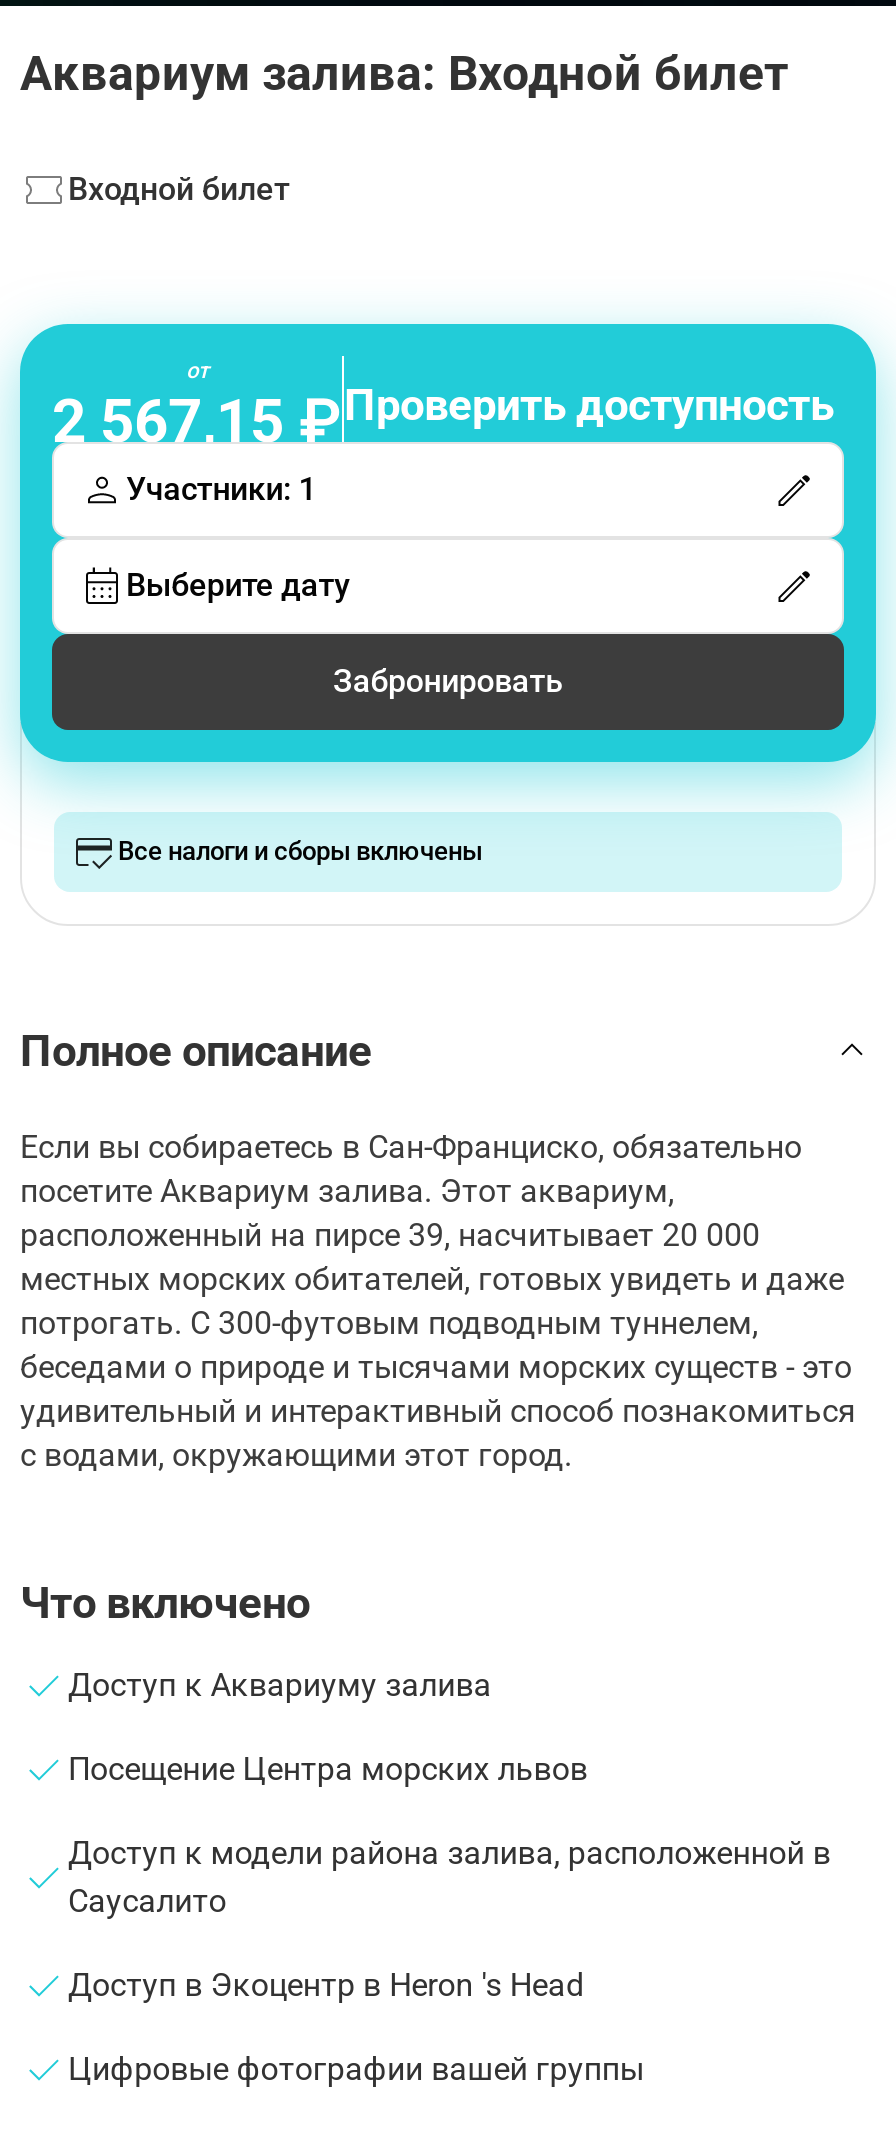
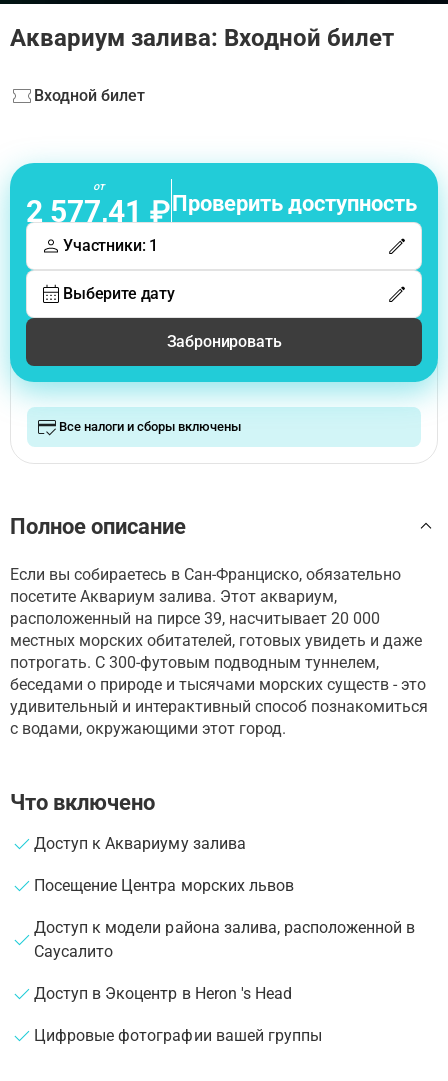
- 2 567,15 ₽Проверить доступность
+ 2 577,41 ₽Проверить доступность
